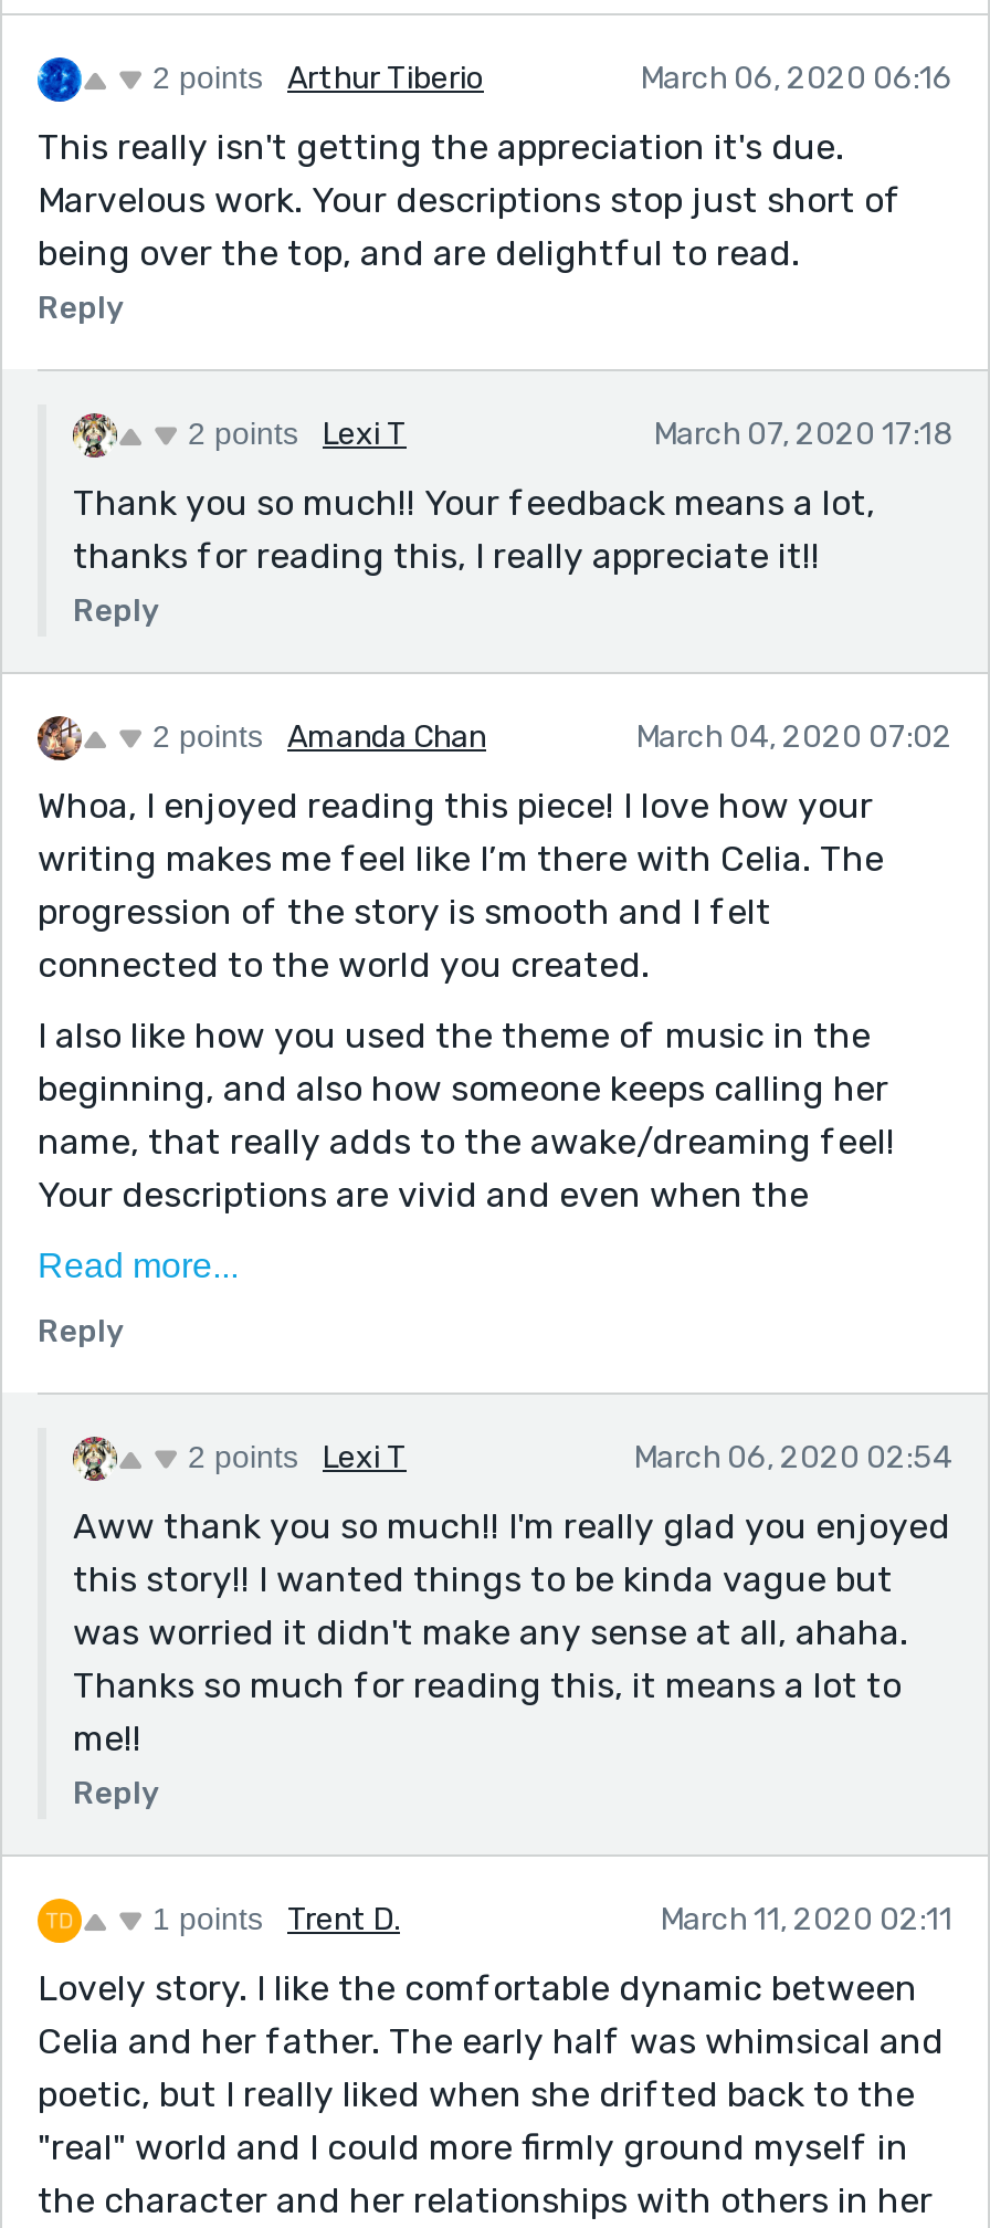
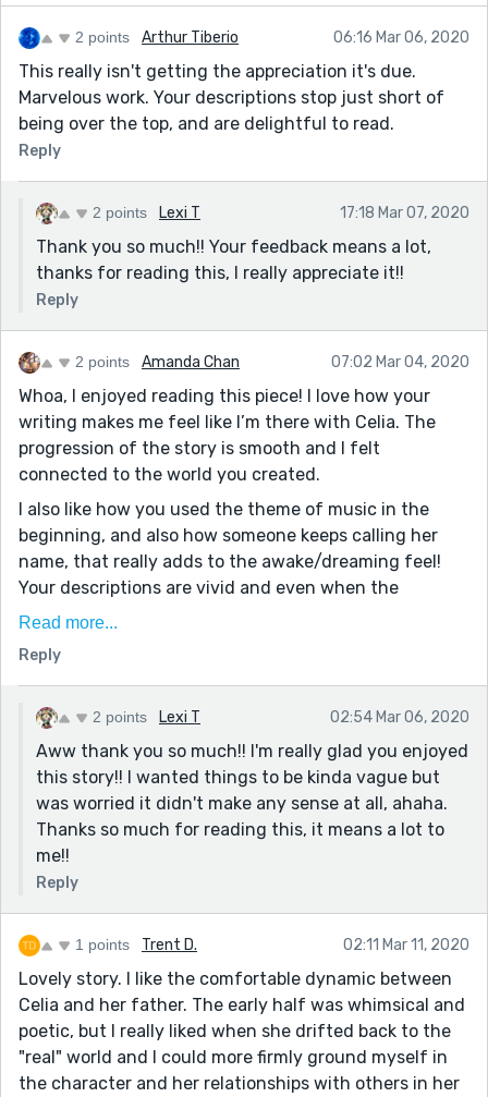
- March 06, 2020 06:16
+ 06:16 Mar 06, 2020

- March 07, 2020 17:18
+ 17:18 Mar 07, 2020

- March 04, 2020 07:02
+ 07:02 Mar 04, 2020

- March 06, 2020 02:54
+ 02:54 Mar 06, 2020

- March 11, 2020 02:11
+ 02:11 Mar 11, 2020
